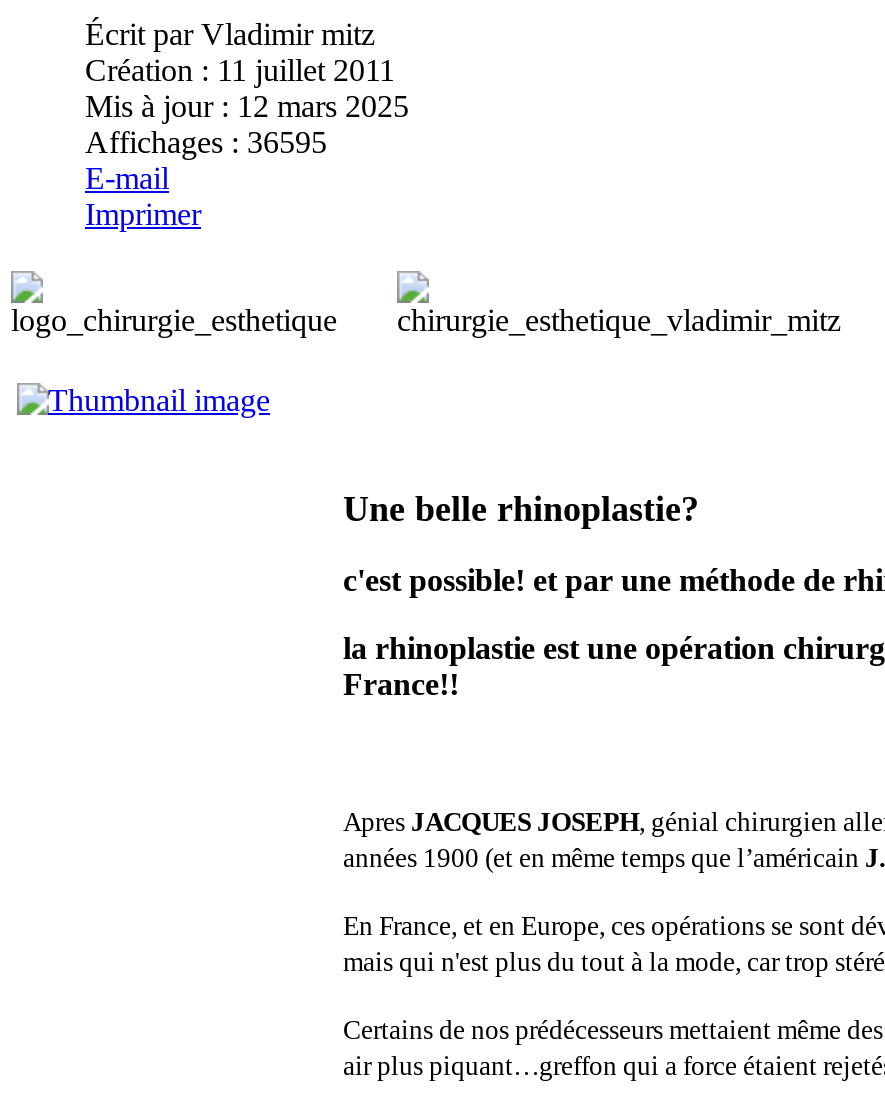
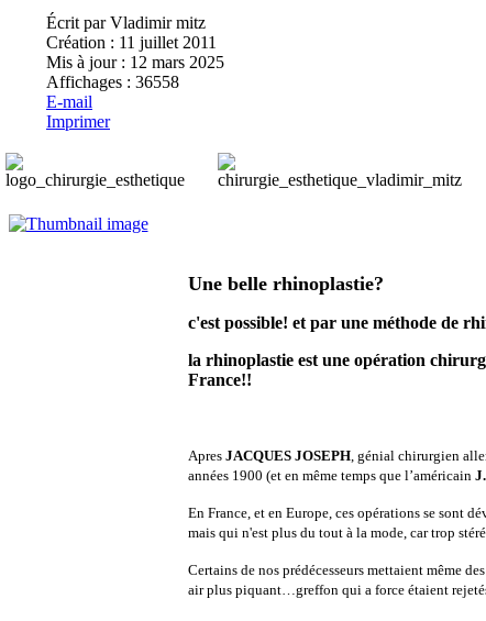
- Affichages : 36595
+ Affichages : 36558
